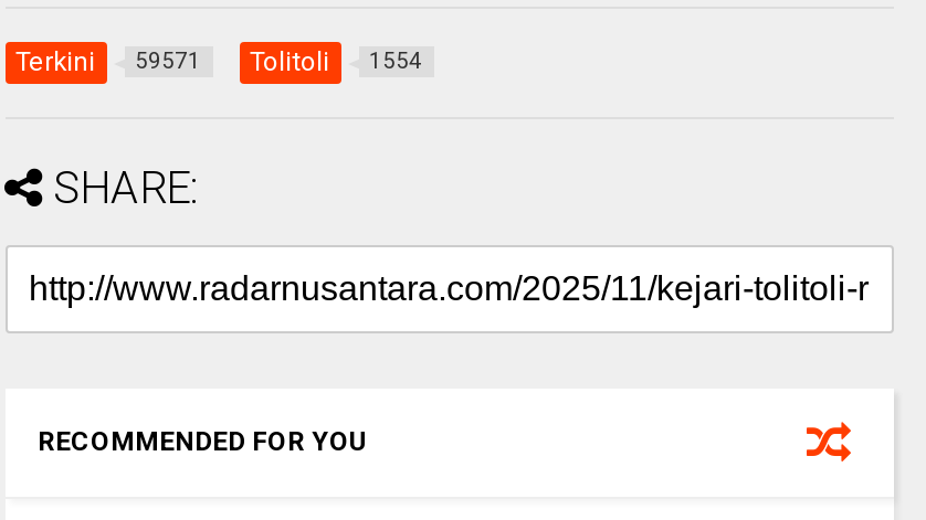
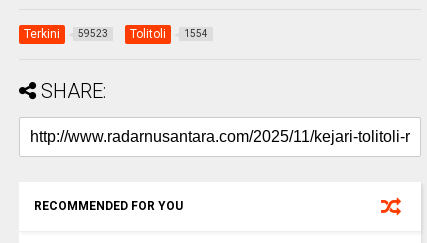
- Terkini 59571 Tolitoli 1554
+ Terkini 59523 Tolitoli 1554
